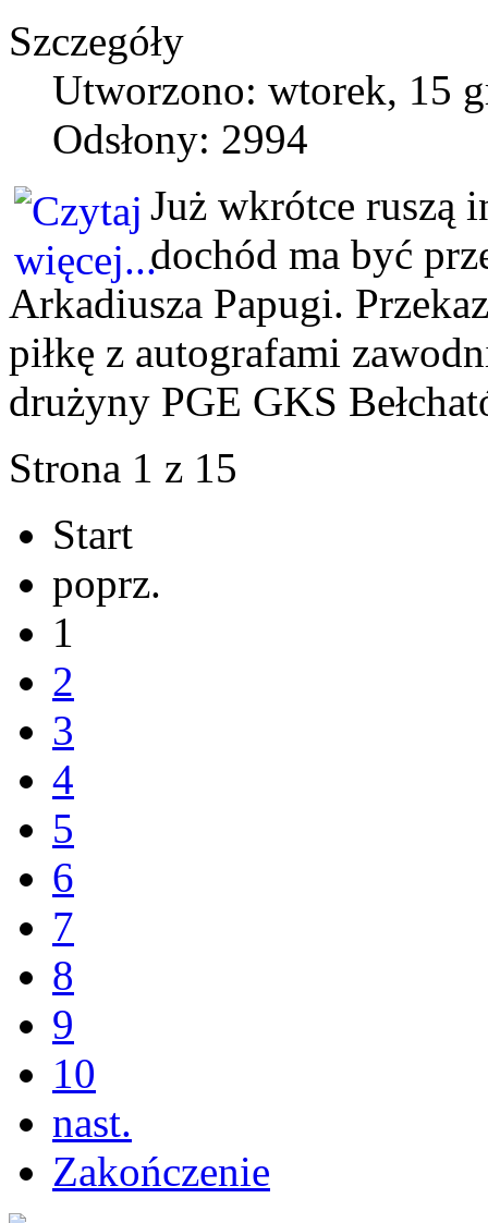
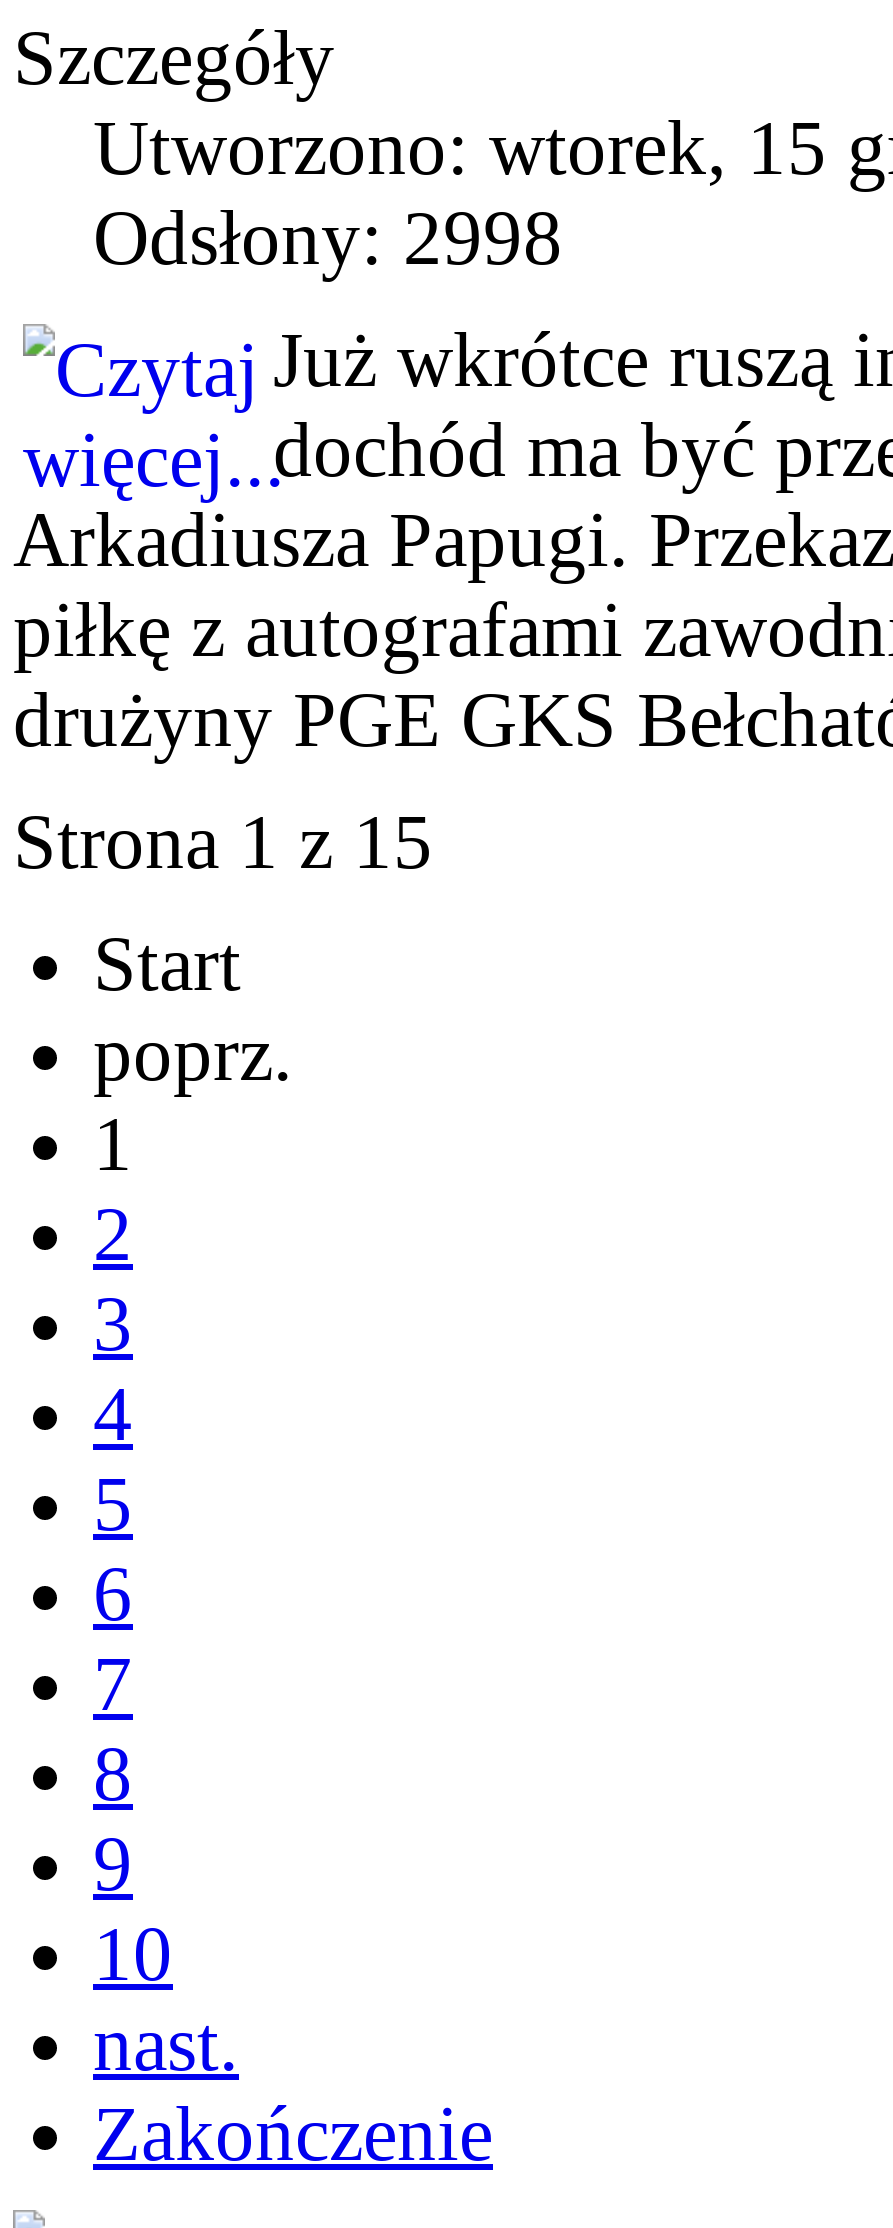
- Odsłony: 2994
+ Odsłony: 2998
